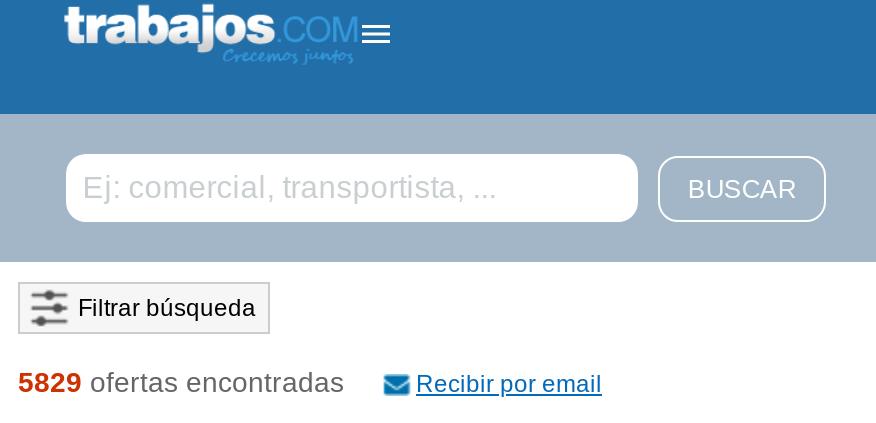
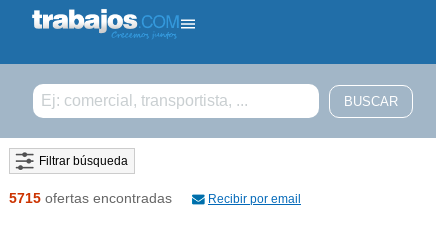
- 5829 ofertas encontradas
+ 5715 ofertas encontradas
